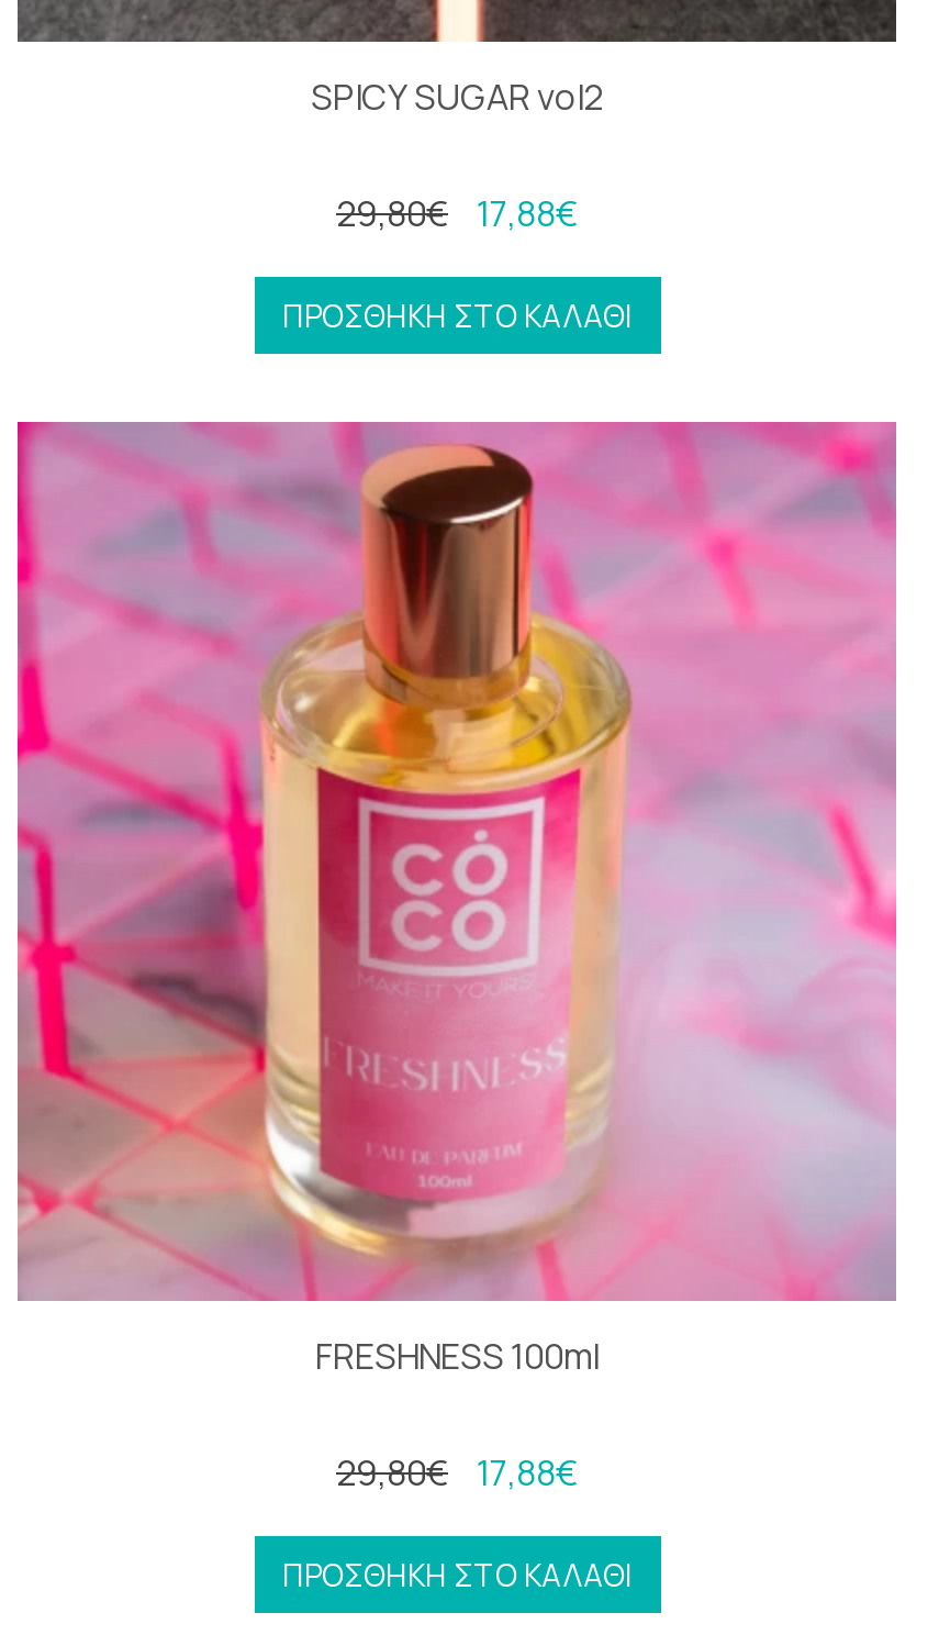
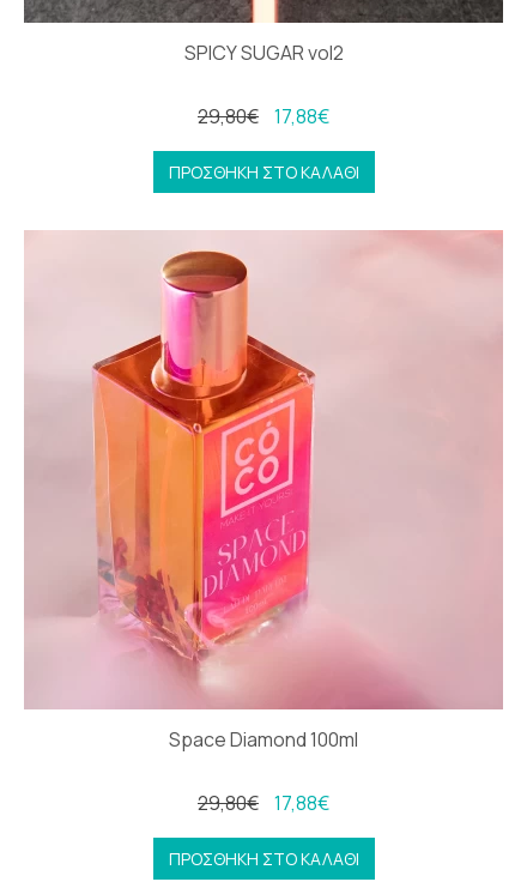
- [image]
- FRESHNESS 100ml
+ [image]
+ Space Diamond 100ml
